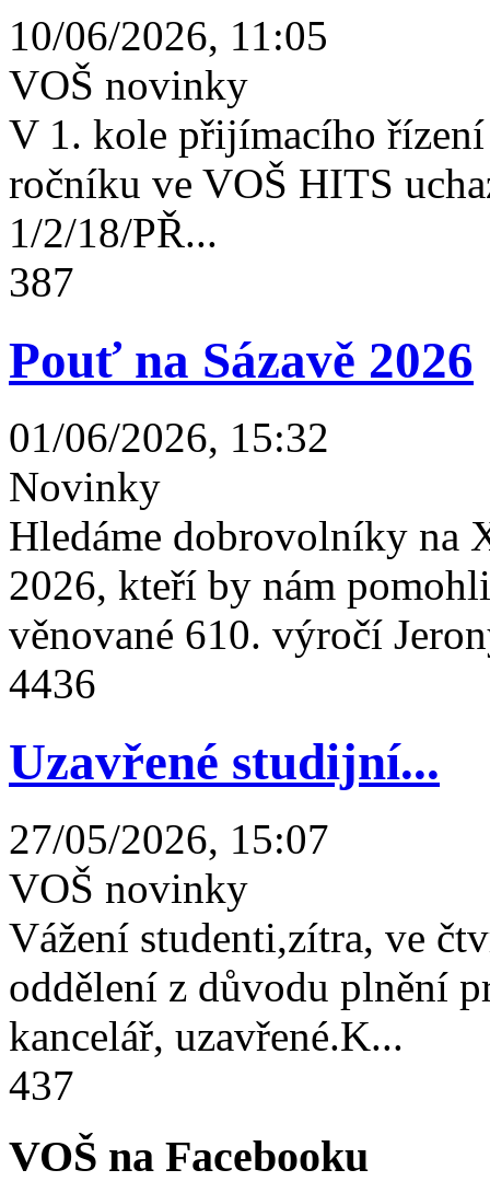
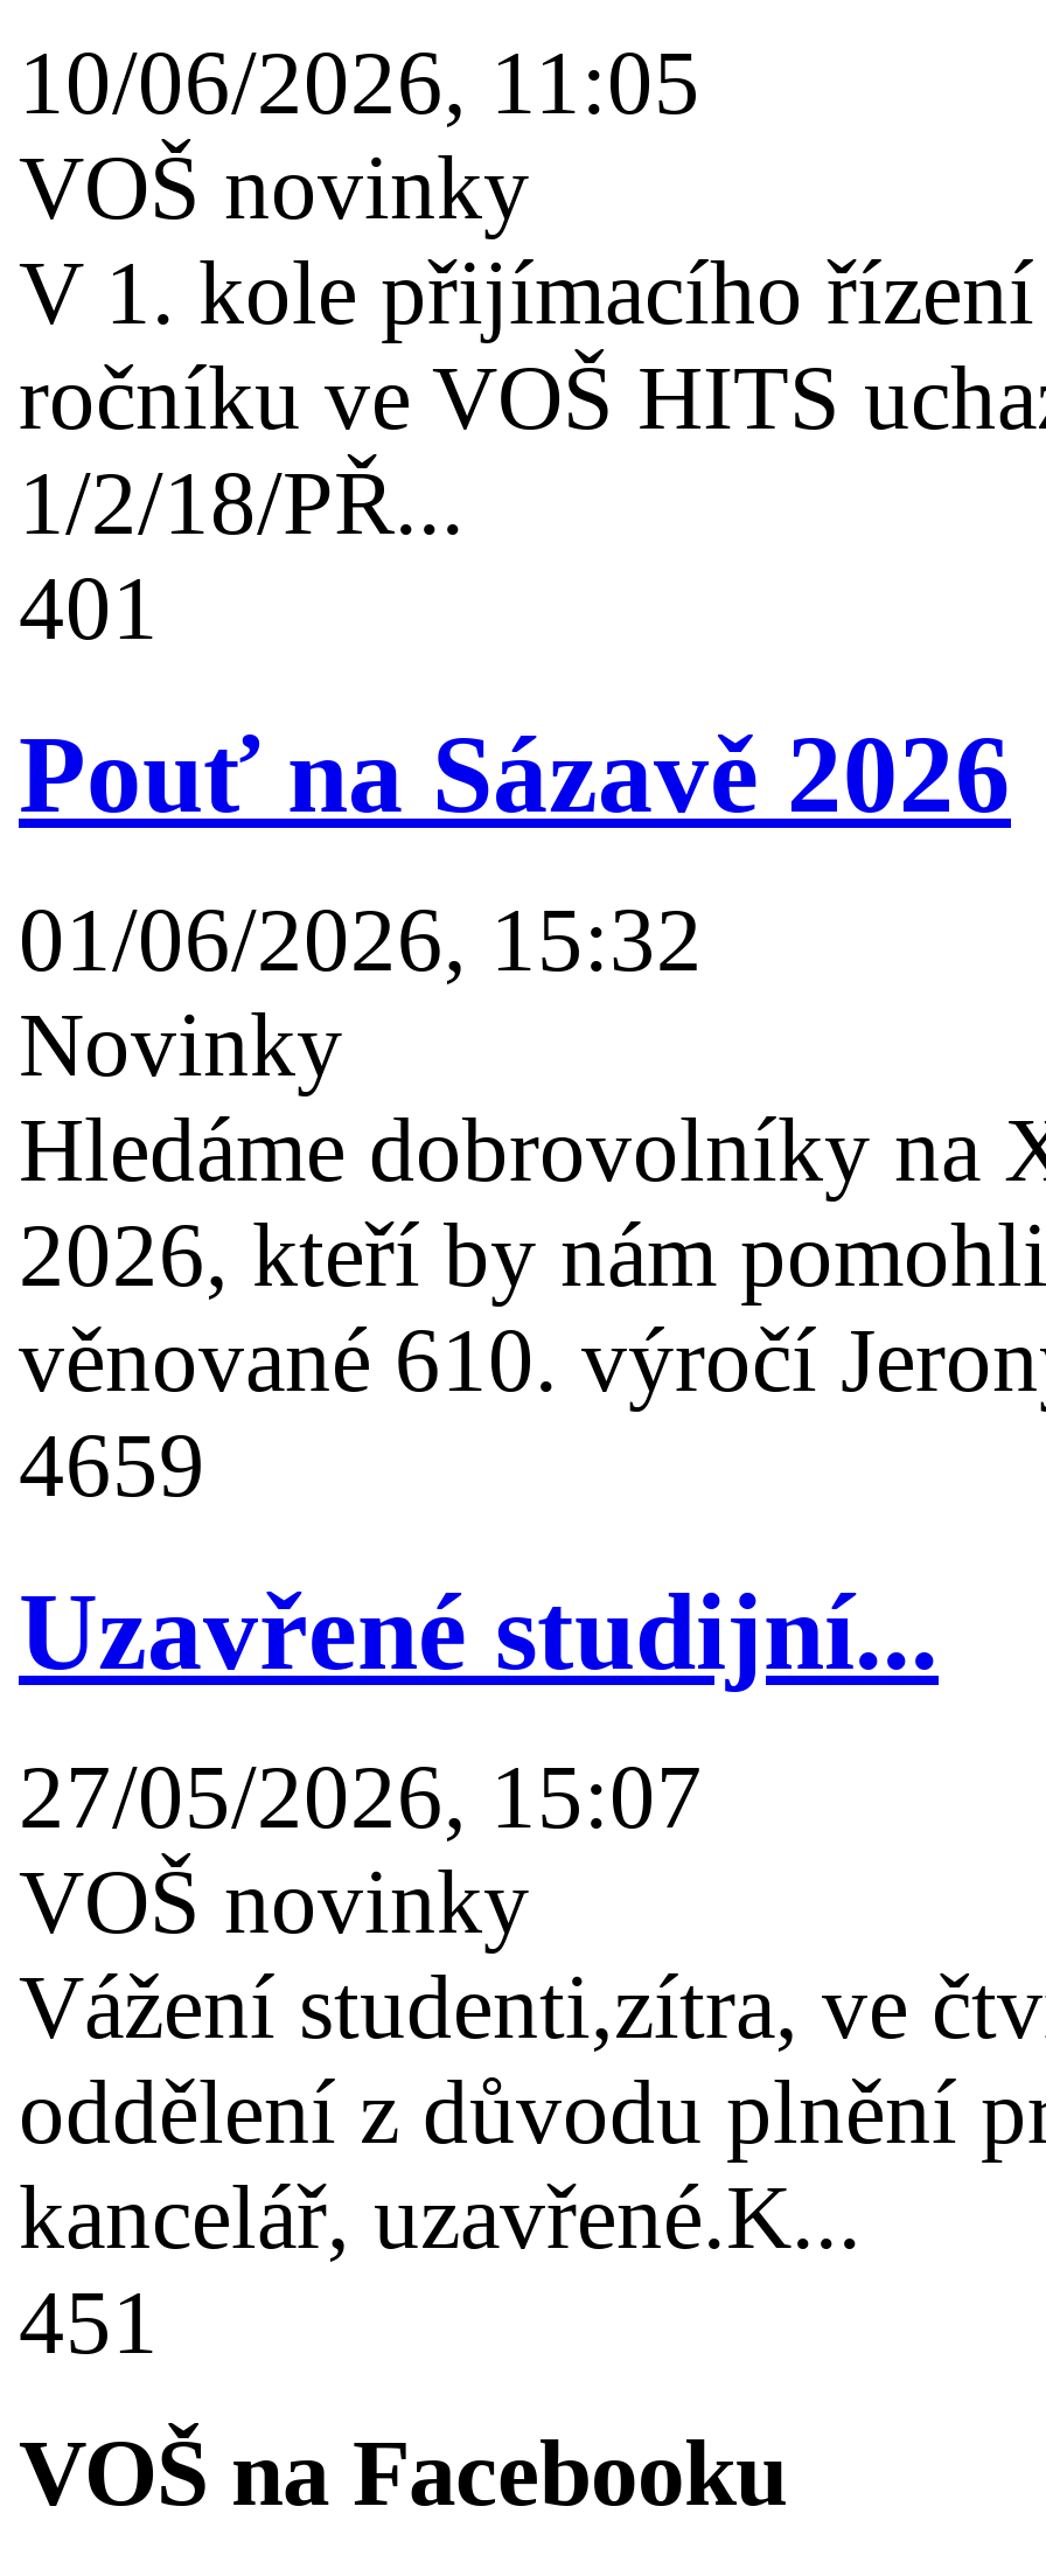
- 387
+ 401

- 4436
+ 4659

- 437
+ 451
